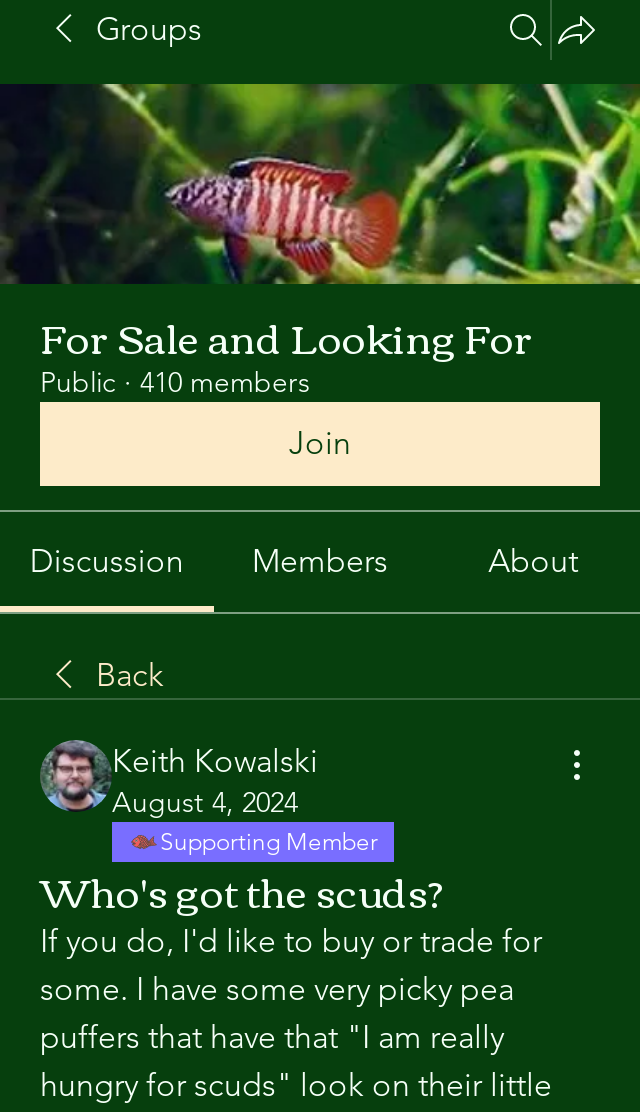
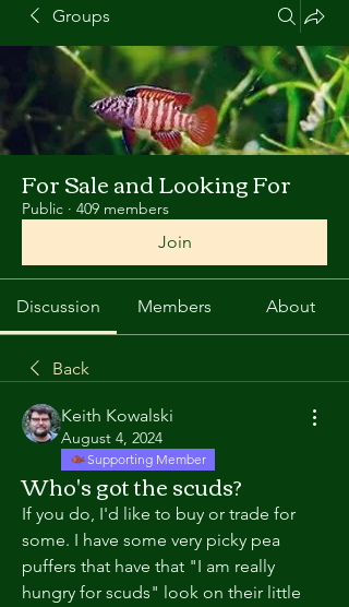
- Public · 410 members
+ Public · 409 members
